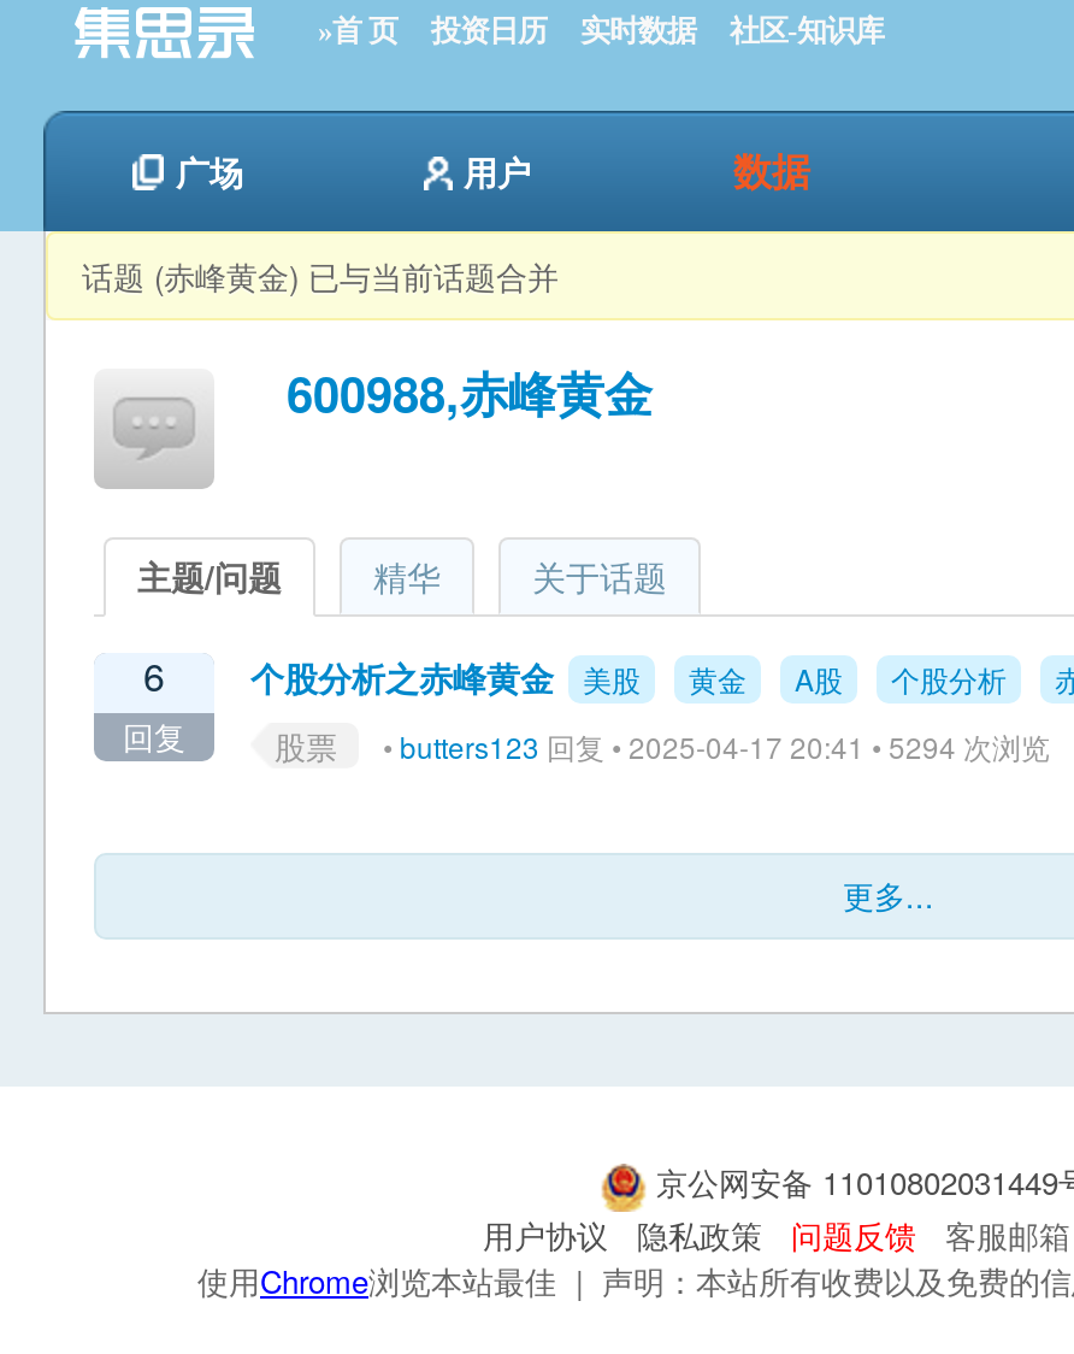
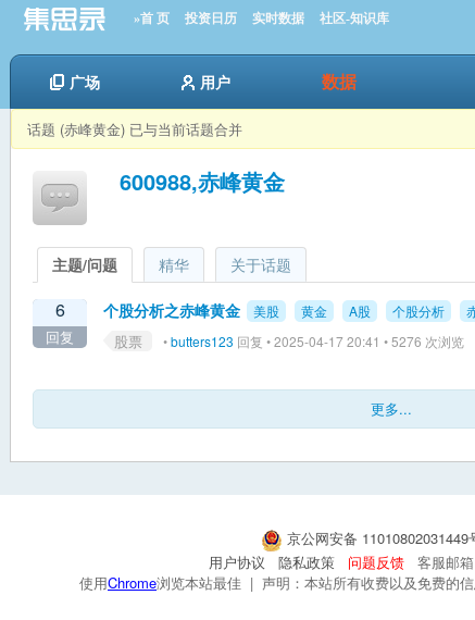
- • butters123回复 • 2025-04-17 20:41 • 5294 次浏览
+ • butters123回复 • 2025-04-17 20:41 • 5276 次浏览
